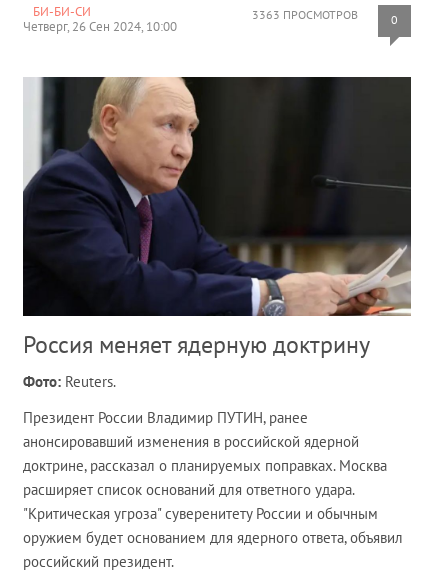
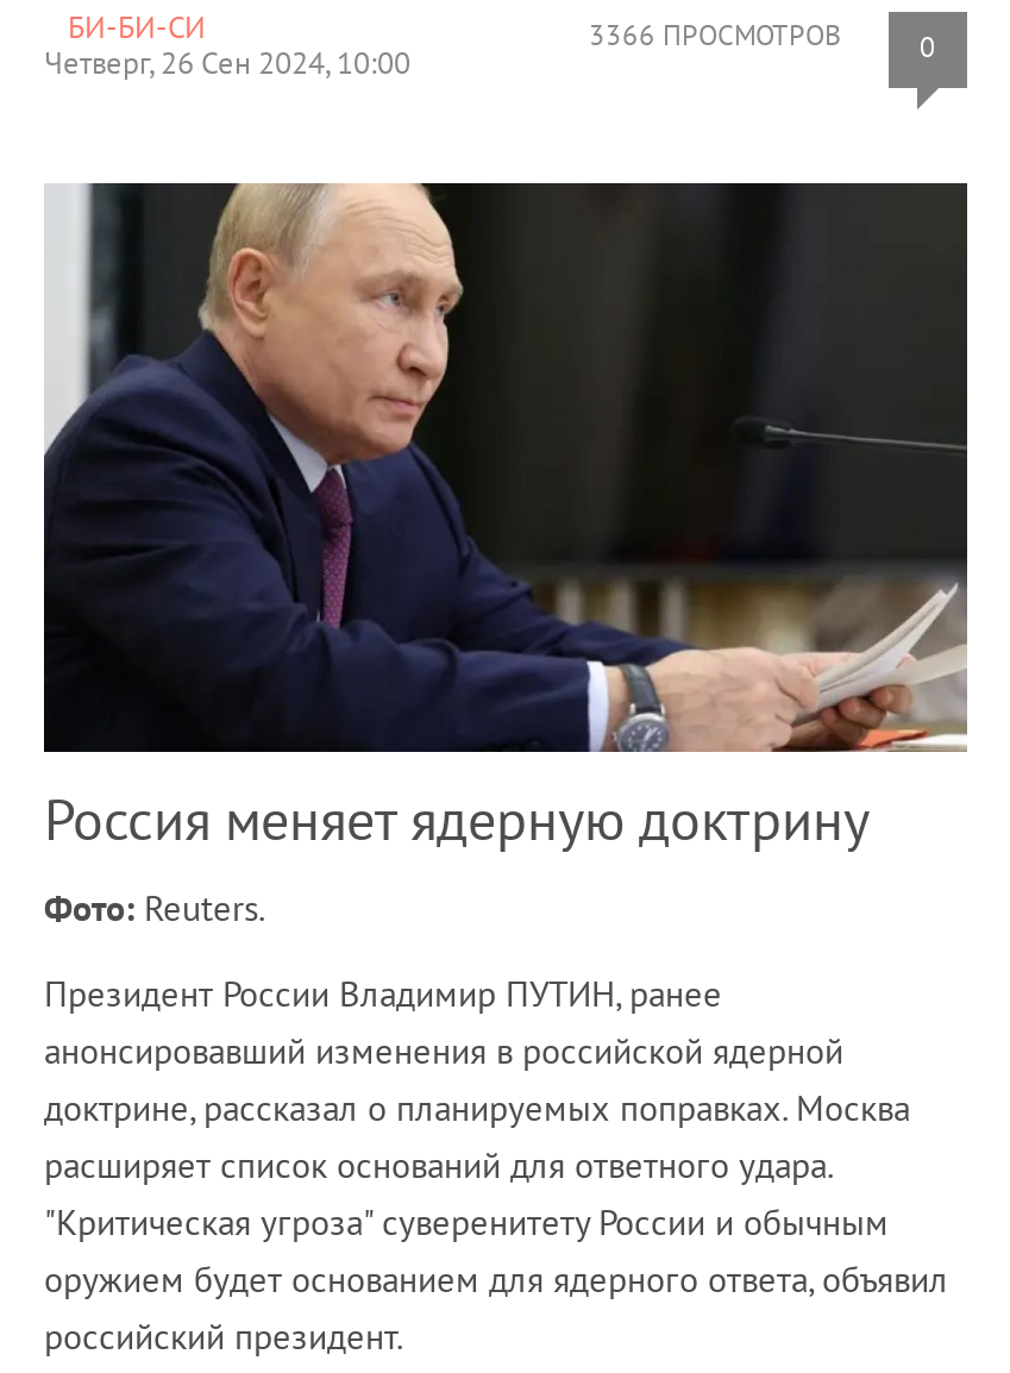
- 3363 ПРОСМОТРОВ
+ 3366 ПРОСМОТРОВ
